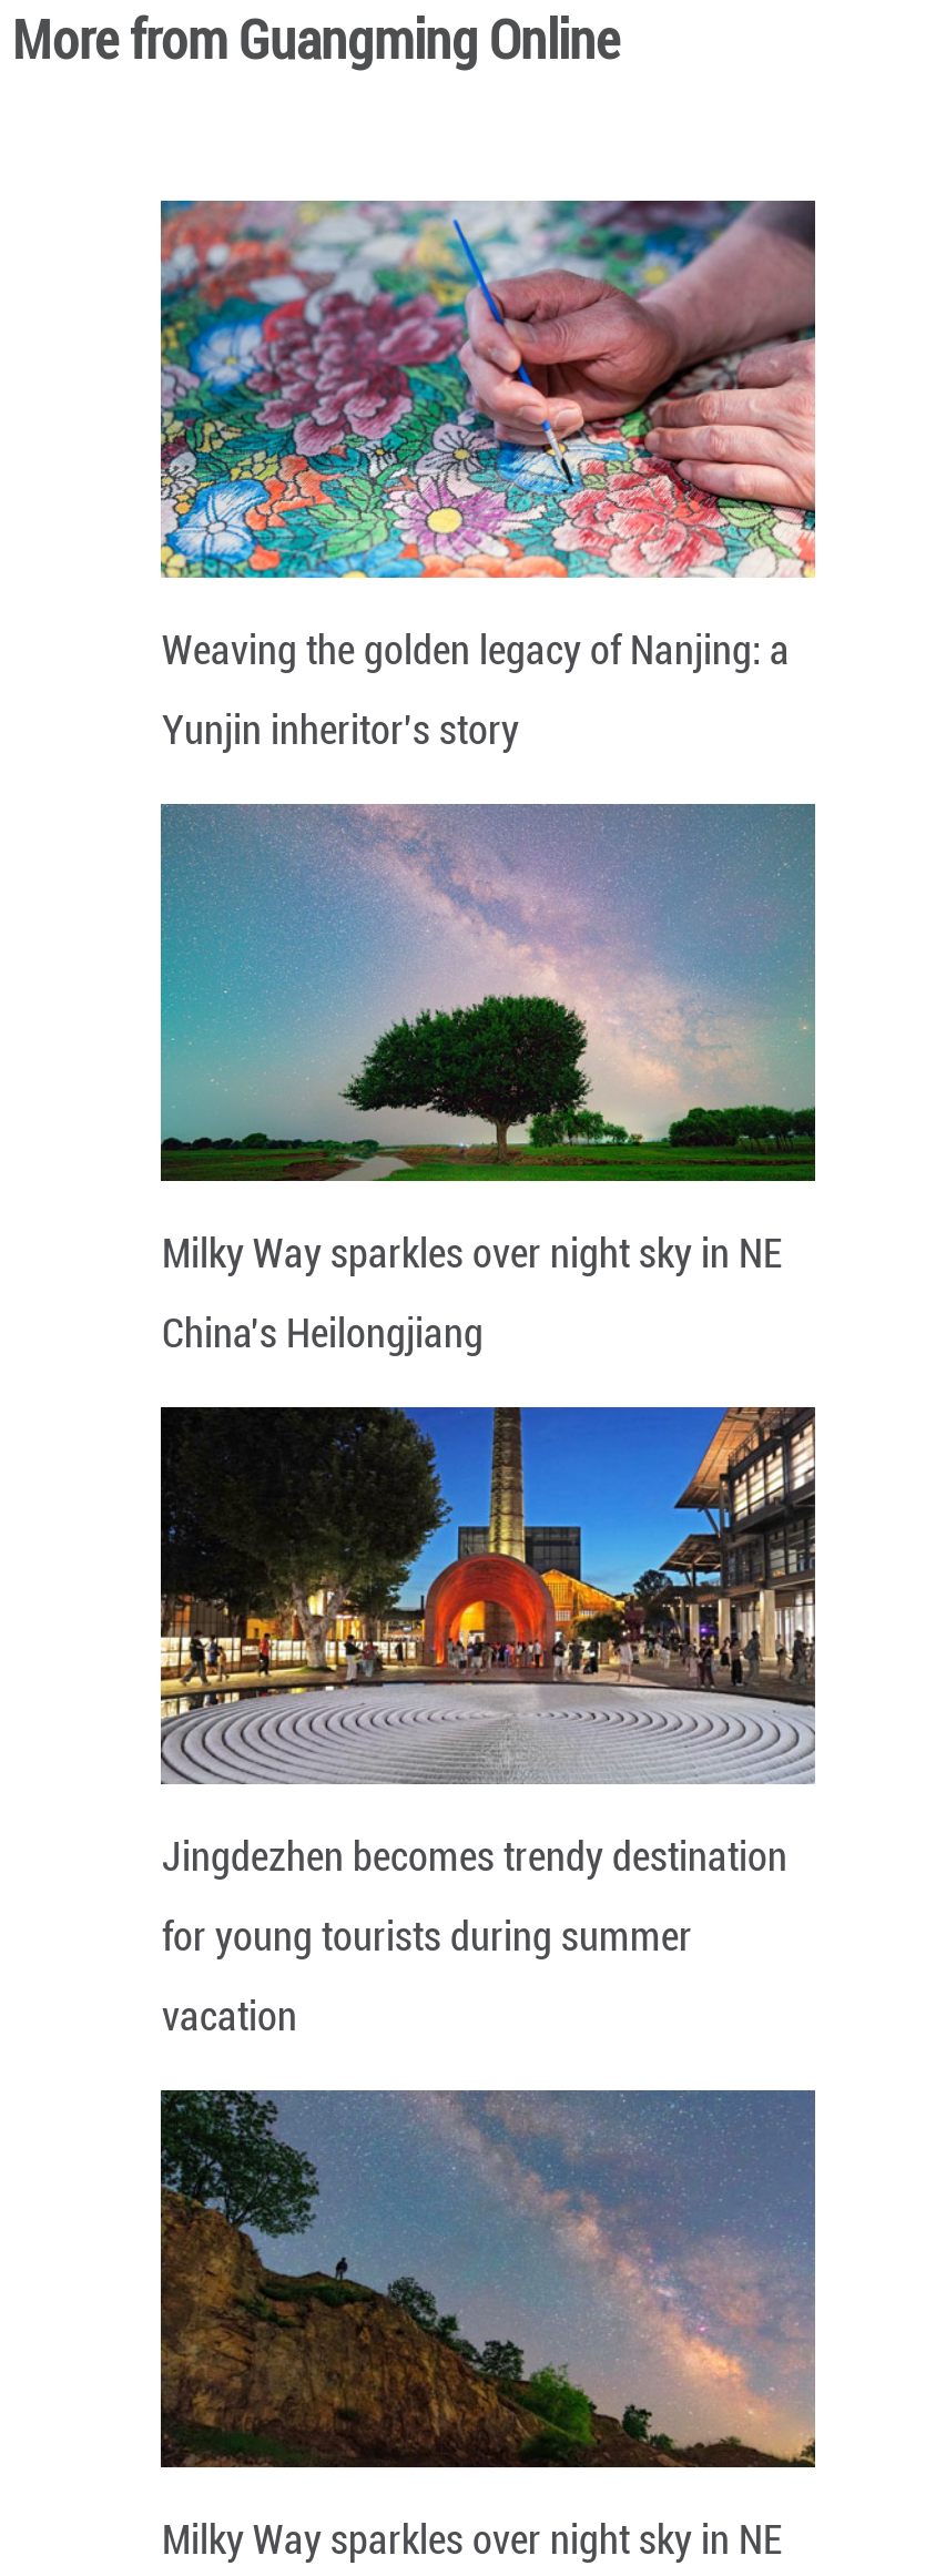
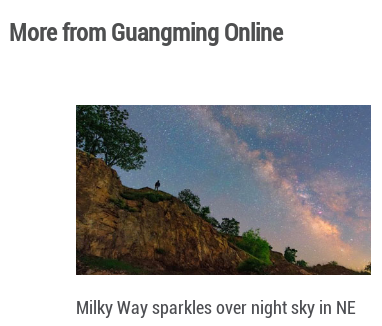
- [image]
- Weaving the golden legacy of Nanjing: a
- Yunjin inheritor's story

- [image]
- Milky Way sparkles over night sky in NE
- China's Heilongjiang

- [image]
- Jingdezhen becomes trendy destination
- for young tourists during summer
- vacation
